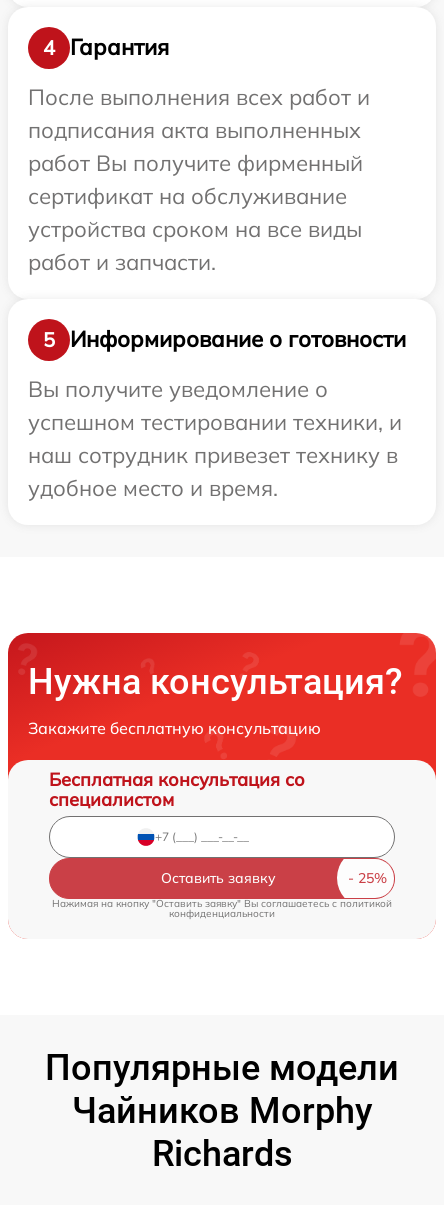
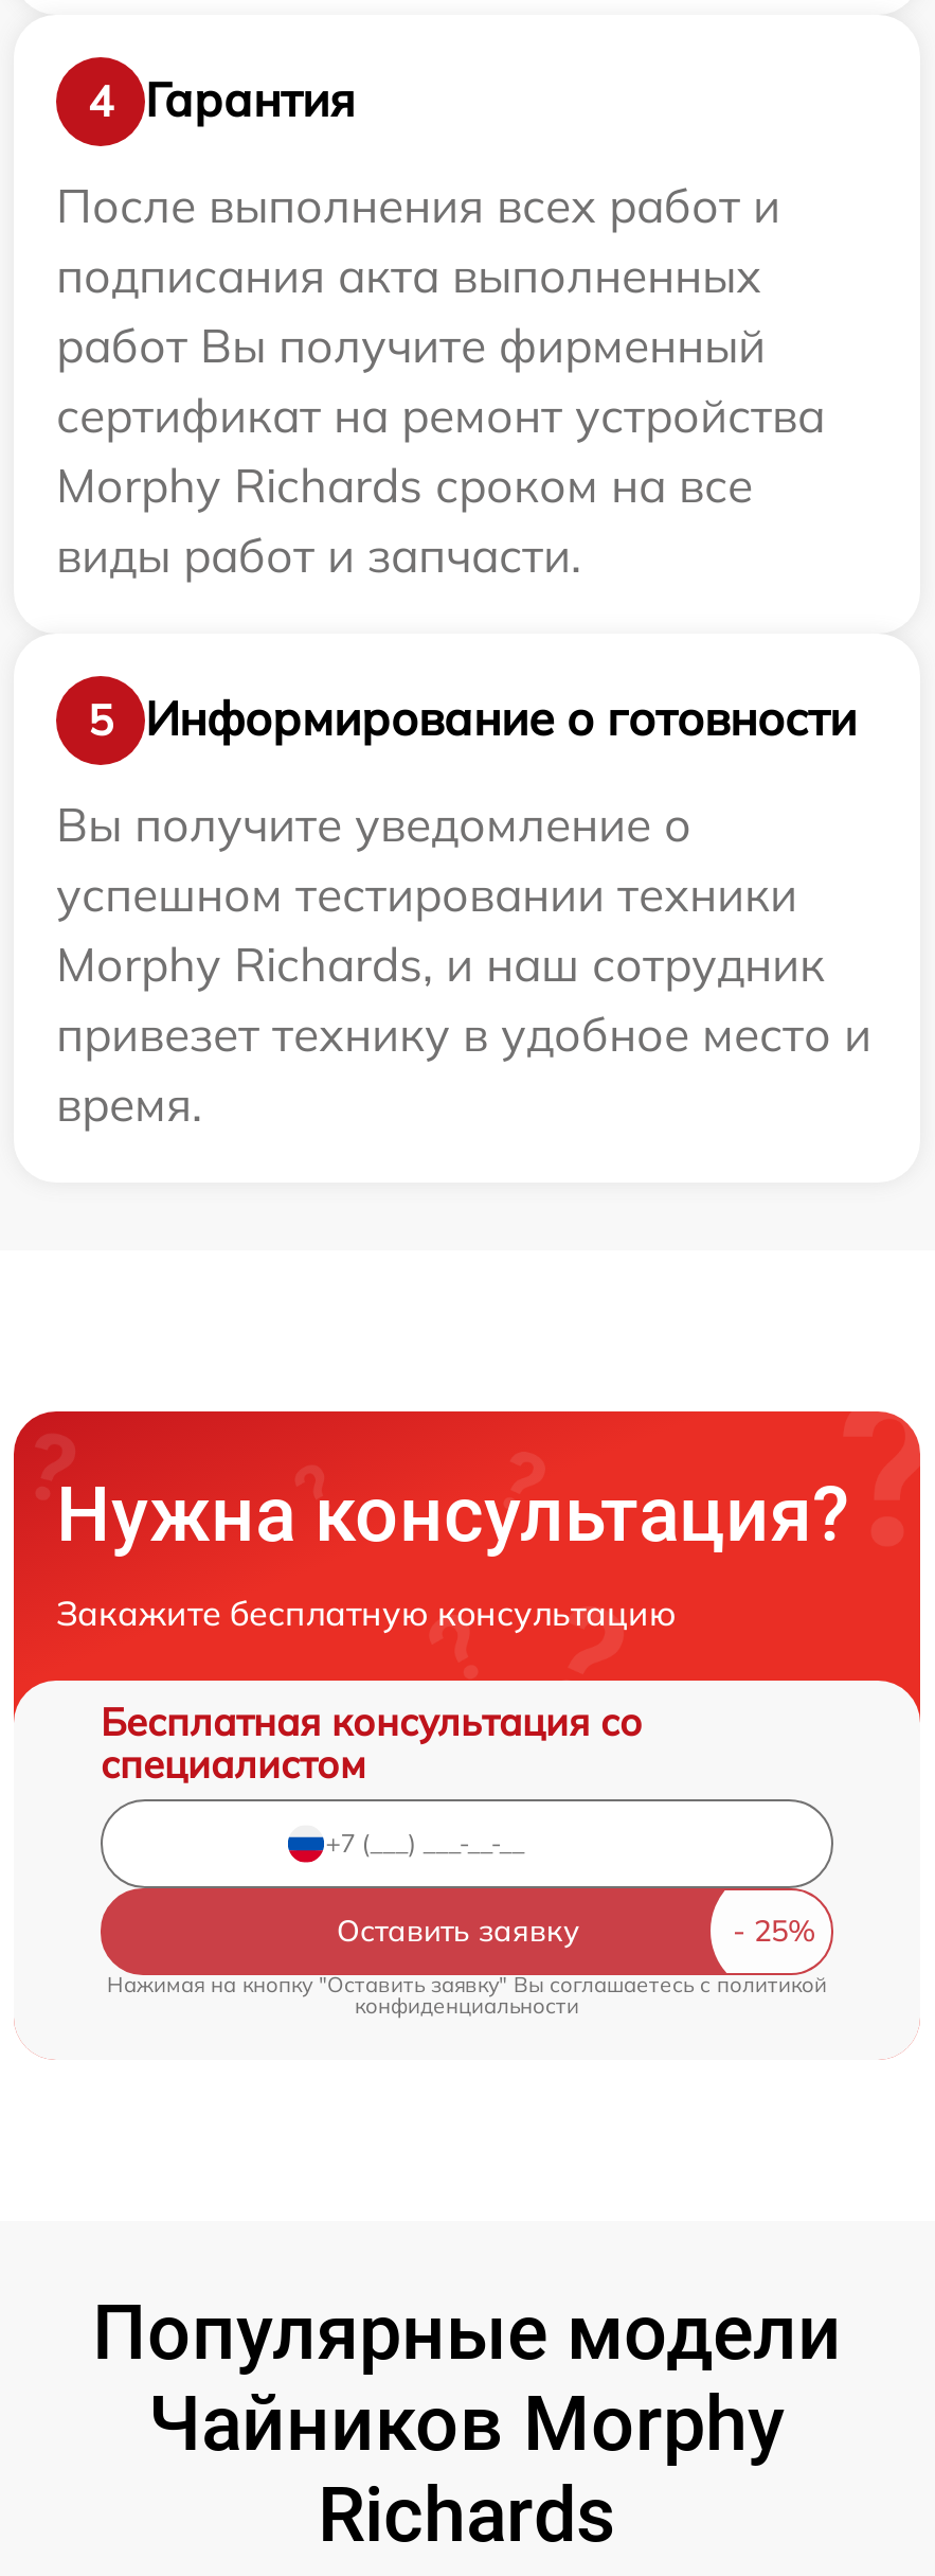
- сертификат на обслуживание
- устройства сроком на все виды
- работ и запчасти.
+ сертификат на ремонт устройства
+ Morphy Richards сроком на все
+ виды работ и запчасти.

- успешном тестировании техники, и
- наш сотрудник привезет технику в
- удобное место и время.
+ успешном тестировании техники
+ Morphy Richards, и наш сотрудник
+ привезет технику в удобное место и
+ время.
